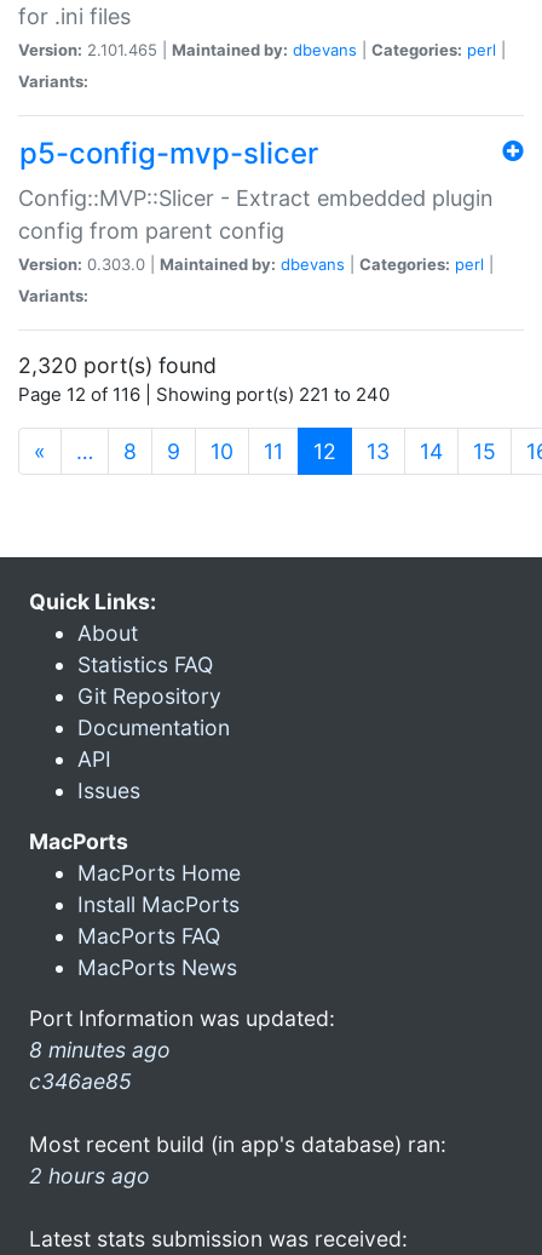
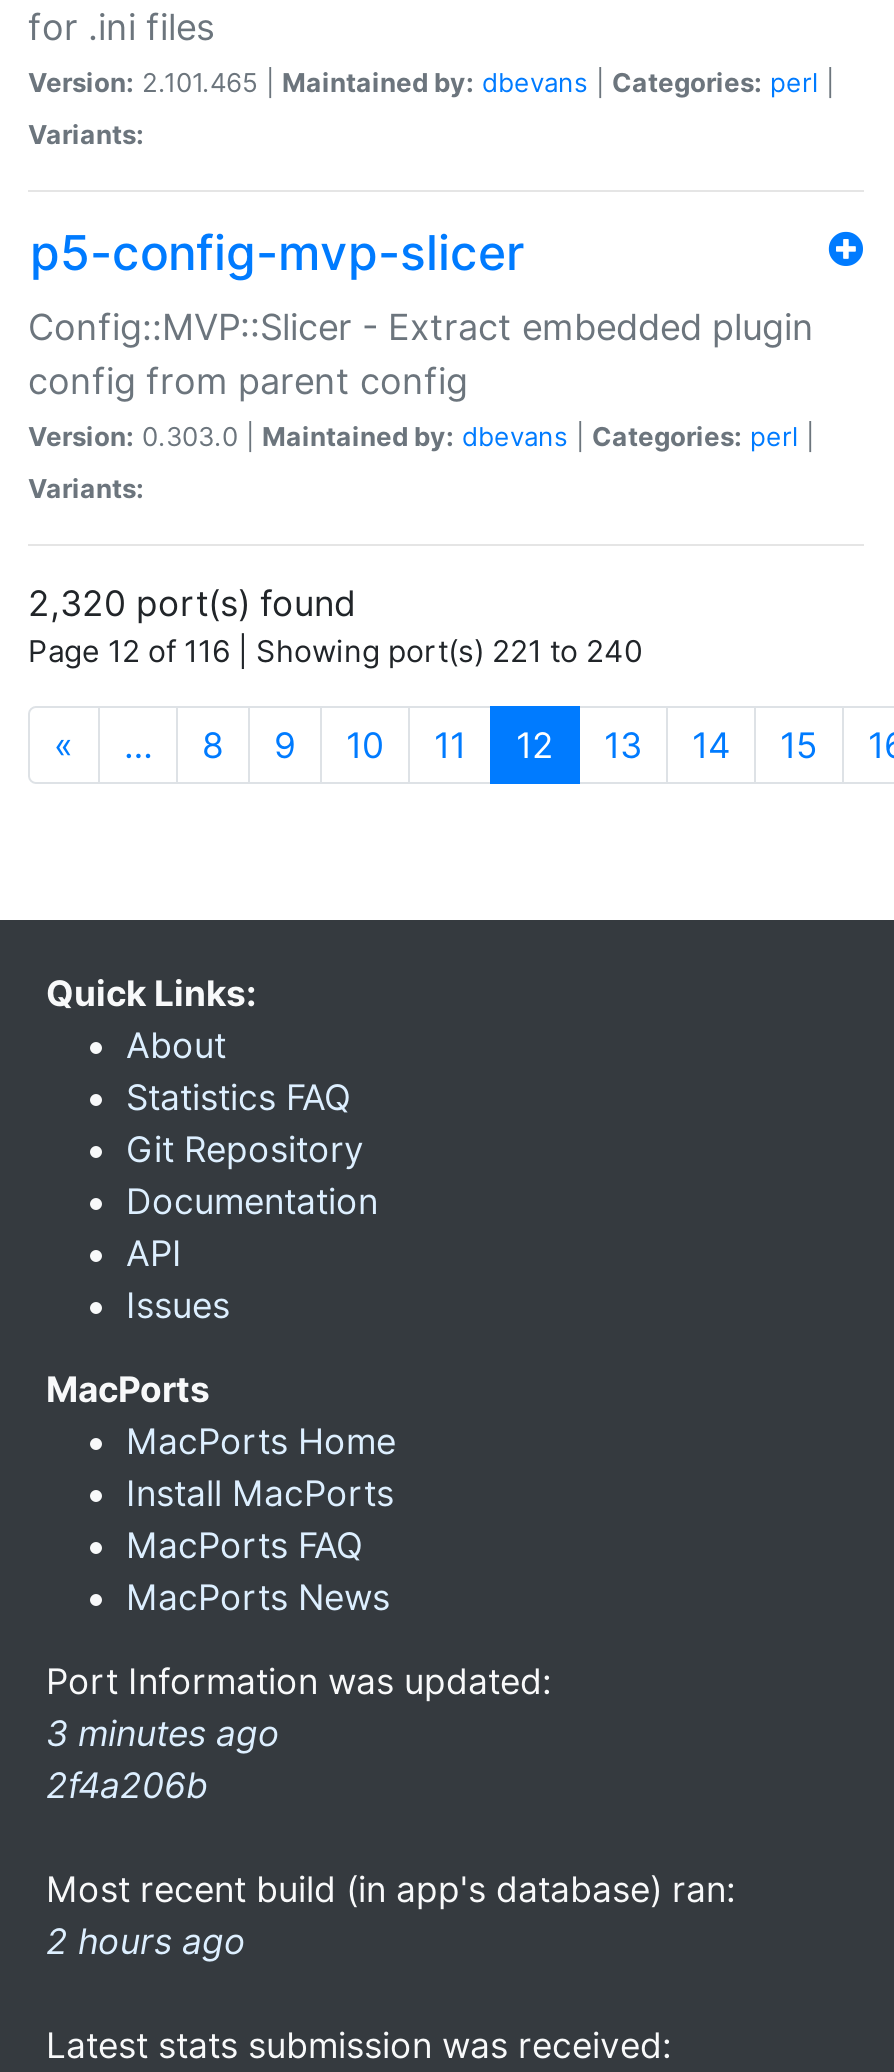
- 8 minutes ago
- c346ae85
+ 3 minutes ago
+ 2f4a206b
